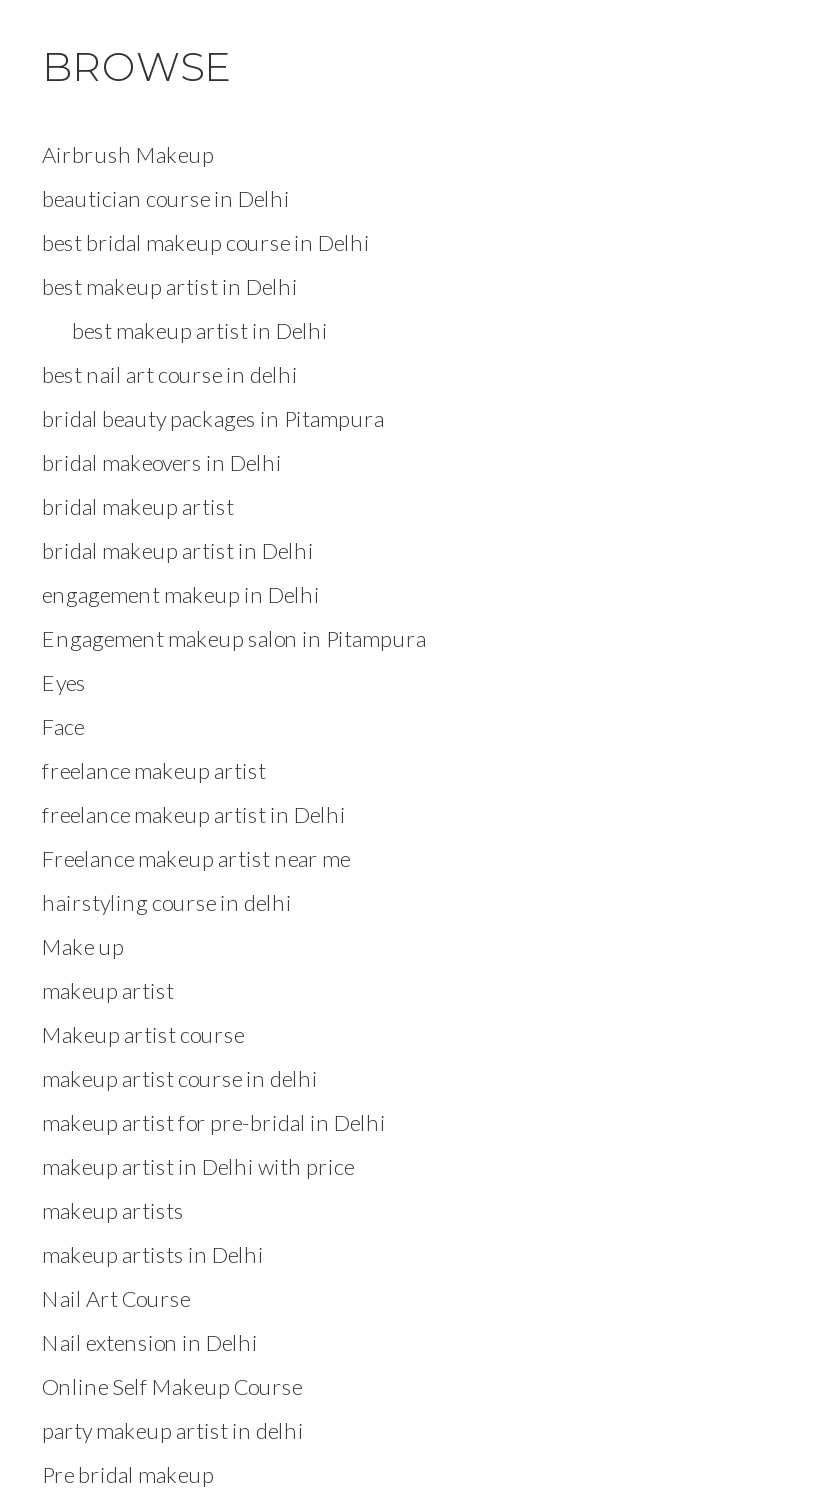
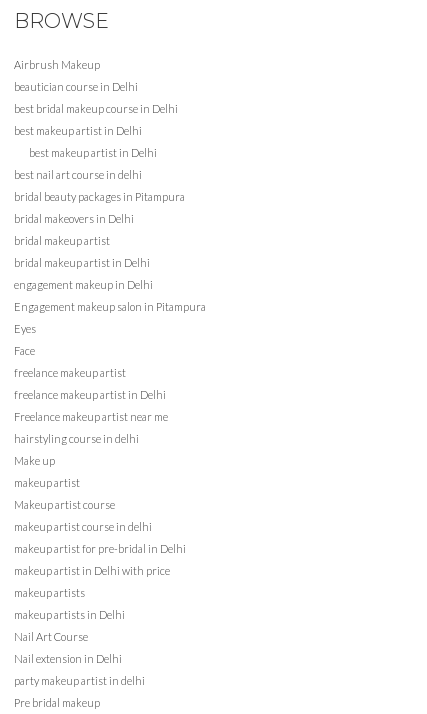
- Online Self Makeup Course
